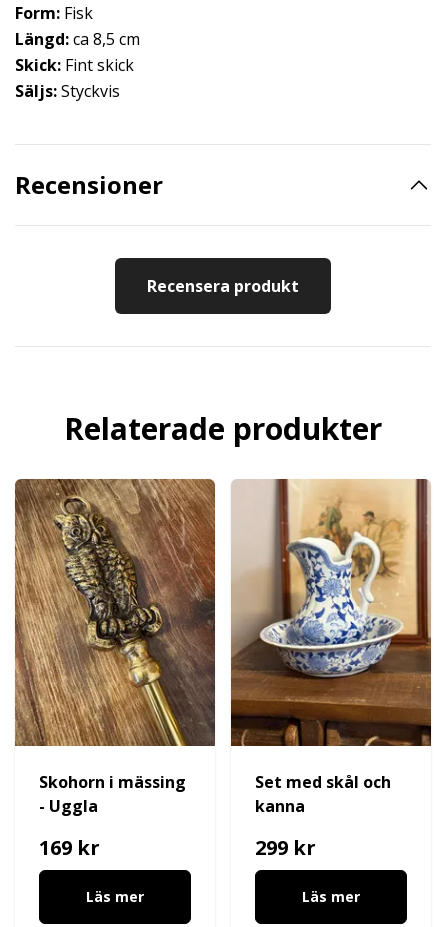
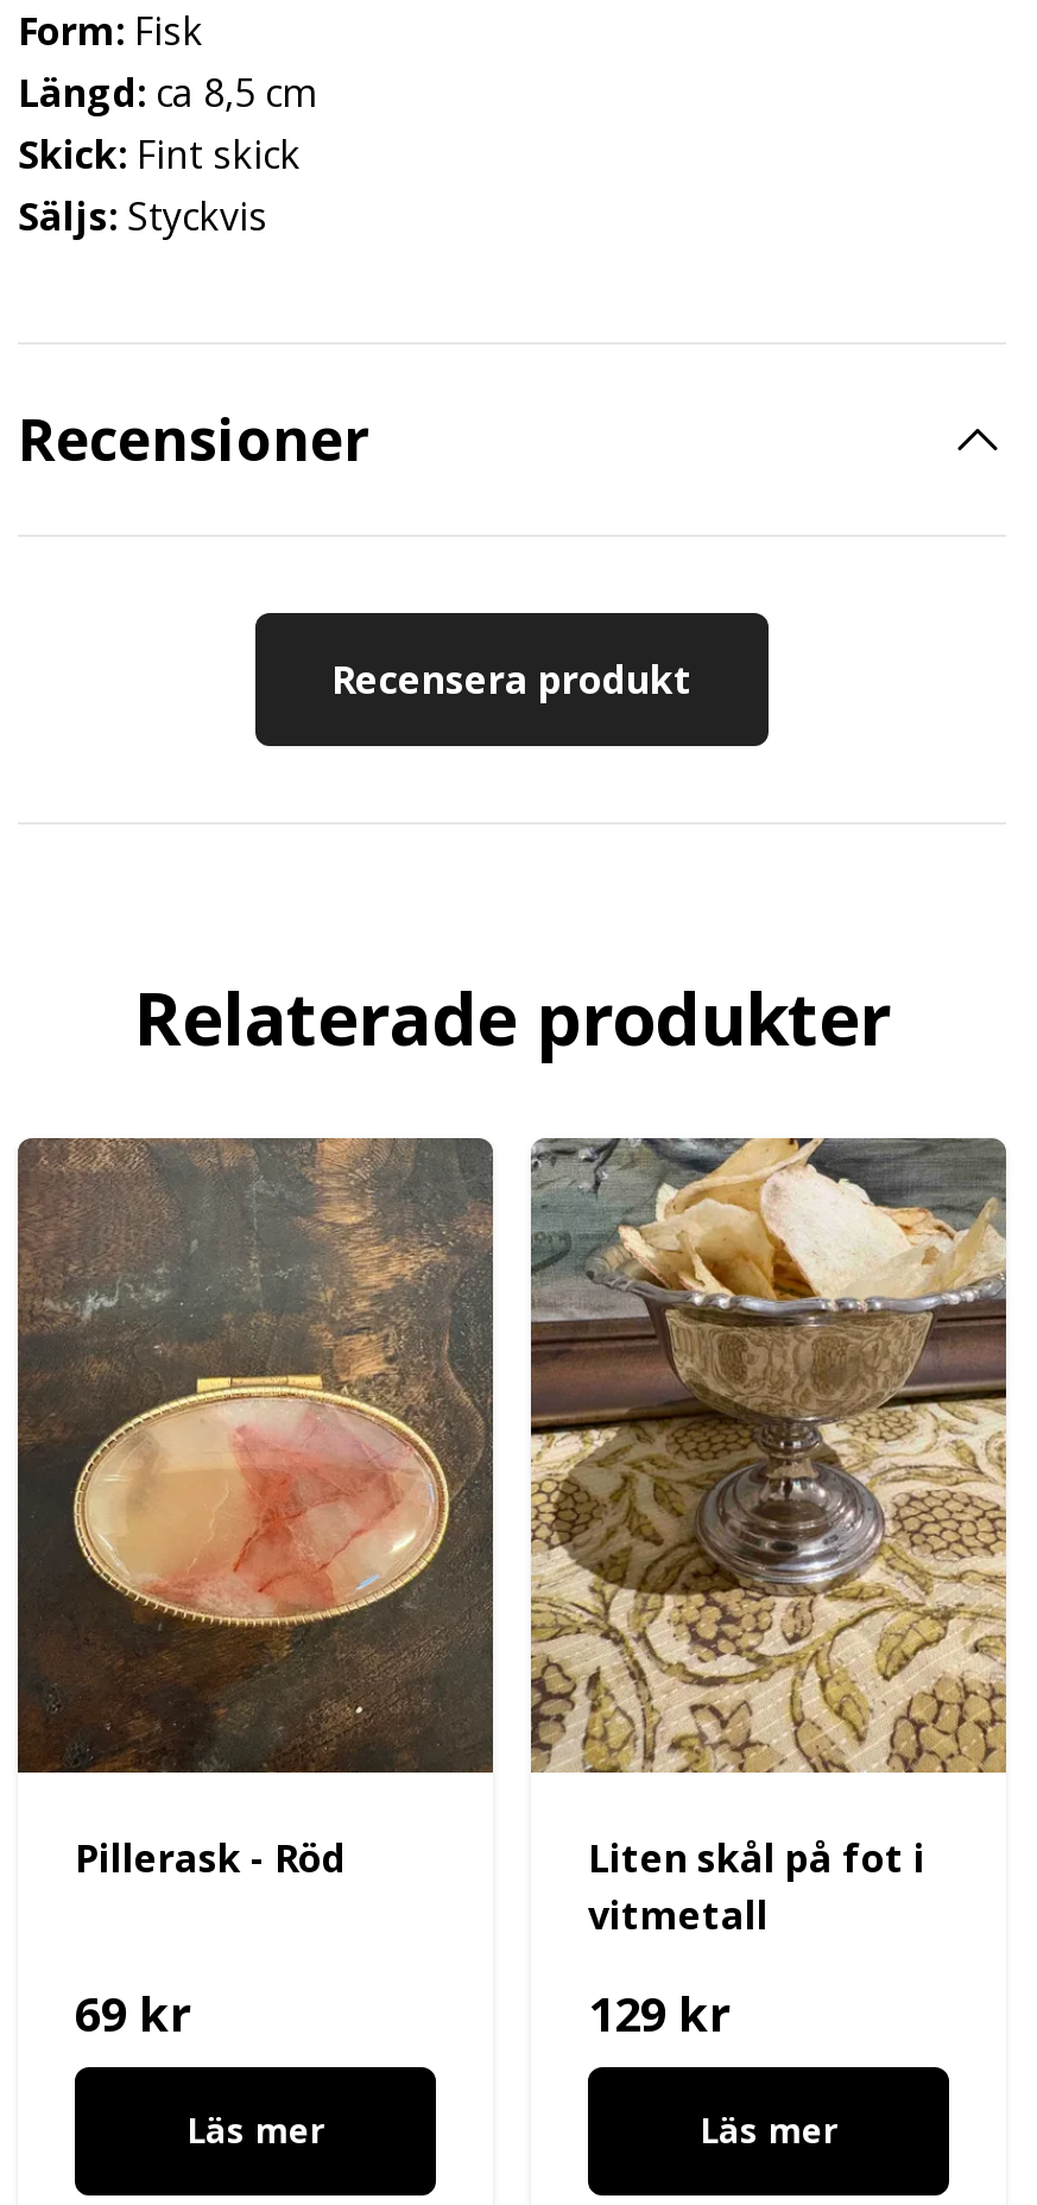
- [image]
- Skohorn i mässing
- - Uggla
+ [image]
+ Pillerask - Röd

- [image]
- Set med skål och
- kanna
+ [image]
+ Liten skål på fot i
+ vitmetall

- 169 kr
+ 69 kr

- 299 kr
+ 129 kr
